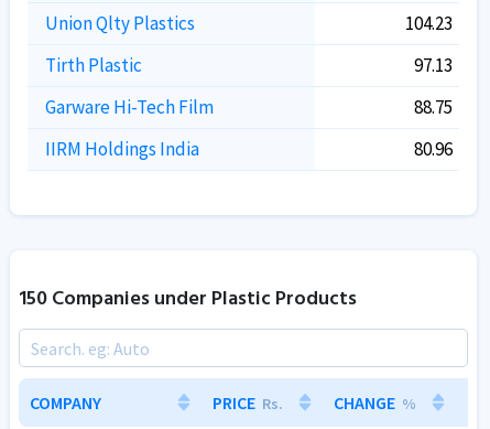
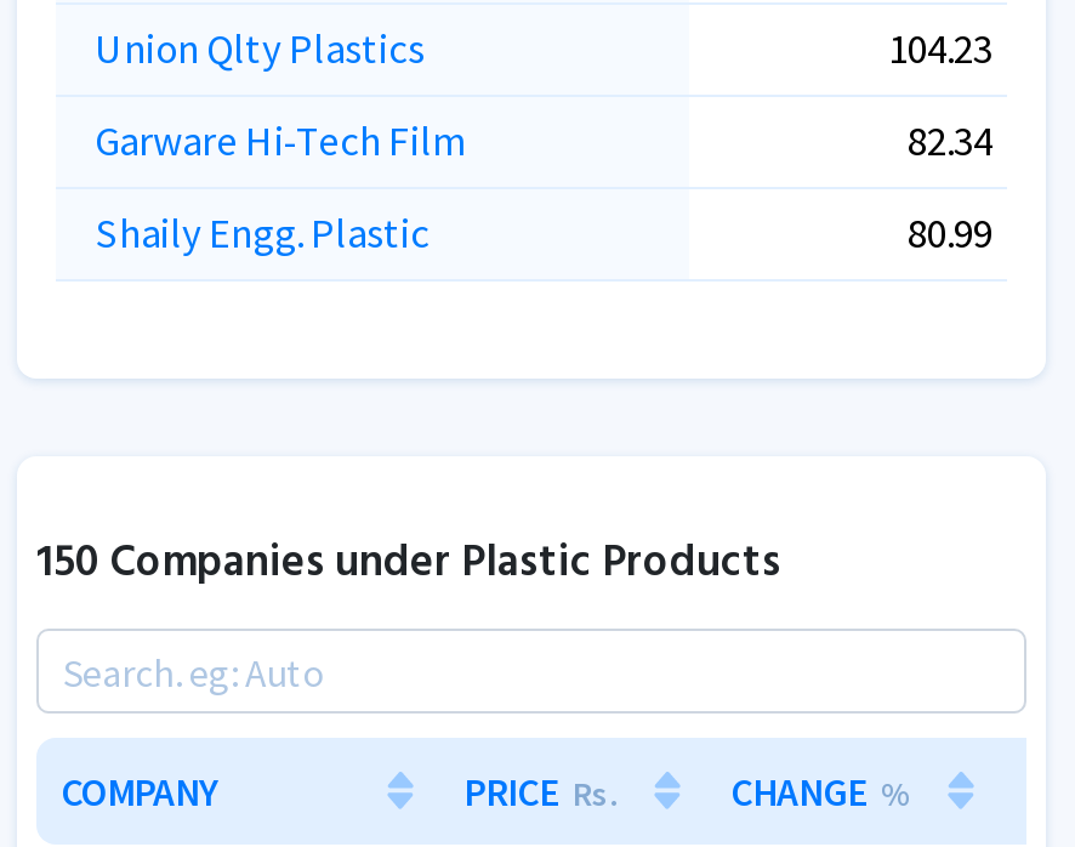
- Tirth Plastic
- 97.13

- 88.75
+ 82.34

- IIRM Holdings India
- 80.96
+ Shaily Engg. Plastic
+ 80.99
